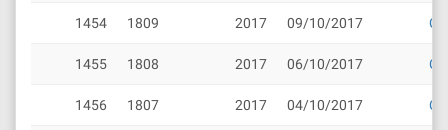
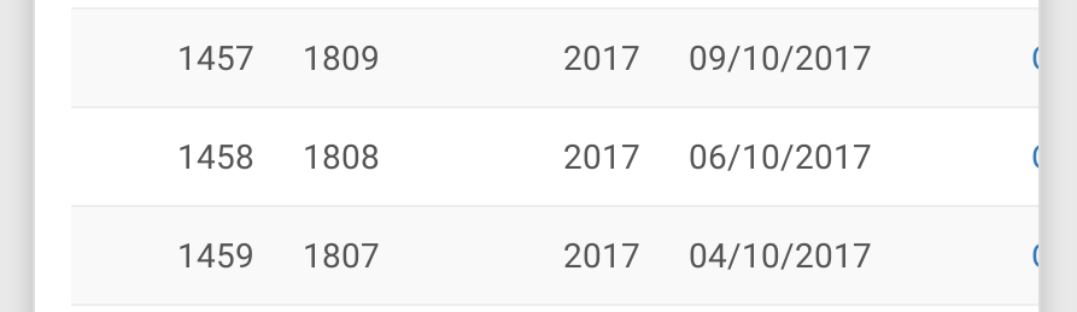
- 1454 1809
+ 1457 1809

- 1455 1808
+ 1458 1808

- 1456 1807
+ 1459 1807
